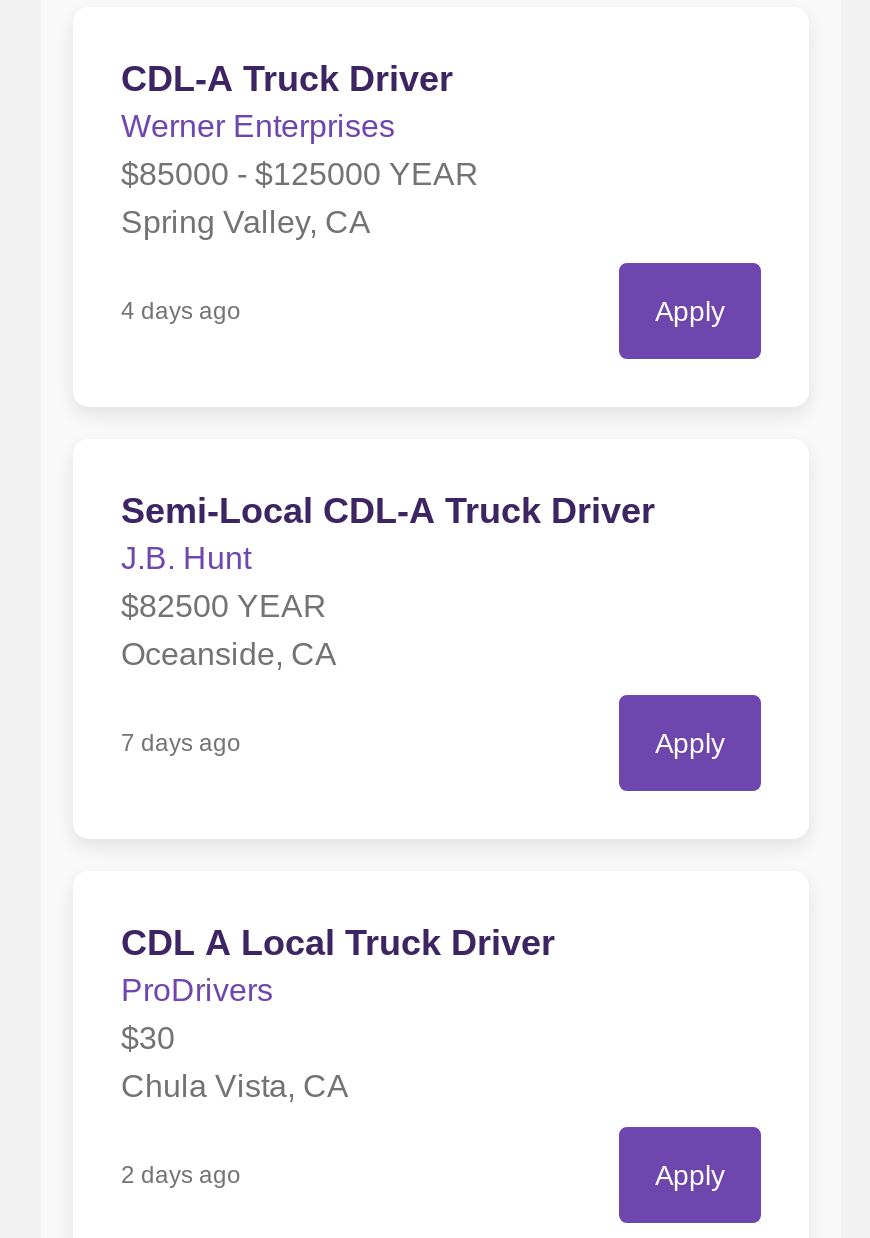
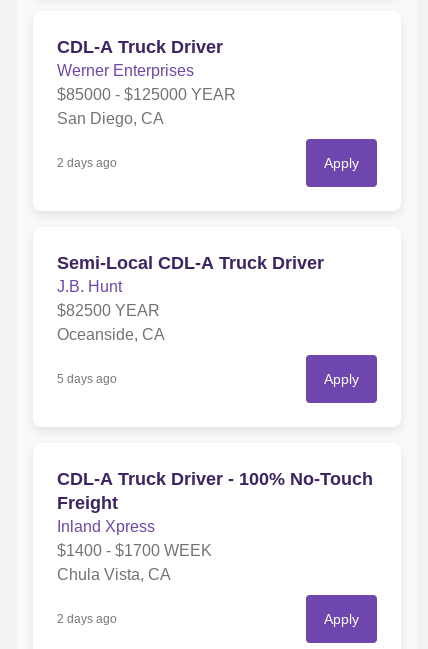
- Spring Valley, CA
+ San Diego, CA

- 4 days ago
+ 2 days ago

- 7 days ago
+ 5 days ago

- CDL A Local Truck Driver
- ProDrivers
- $30
+ CDL-A Truck Driver - 100% No-Touch
+ Freight
+ Inland Xpress
+ $1400 - $1700 WEEK
